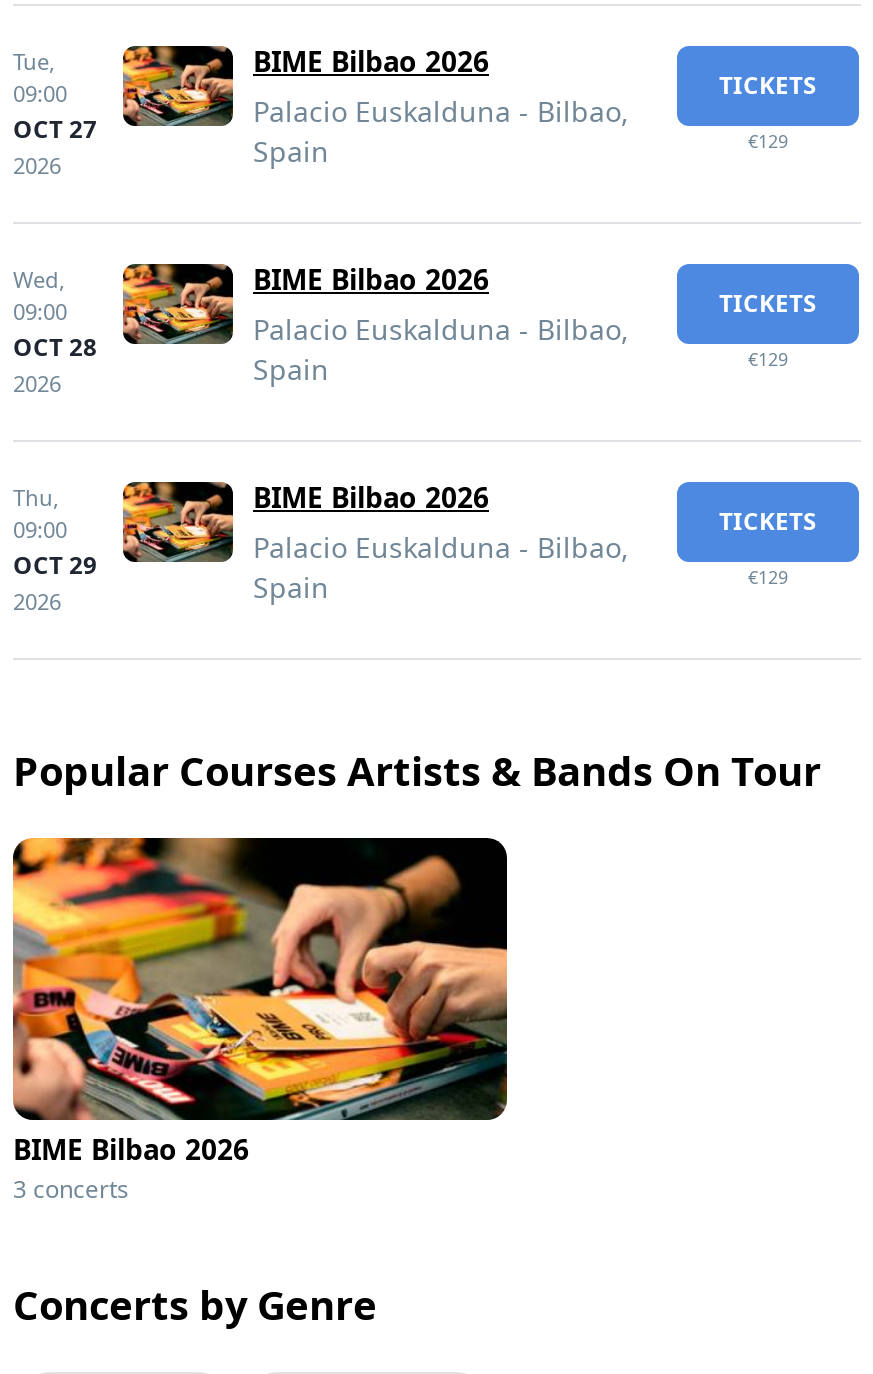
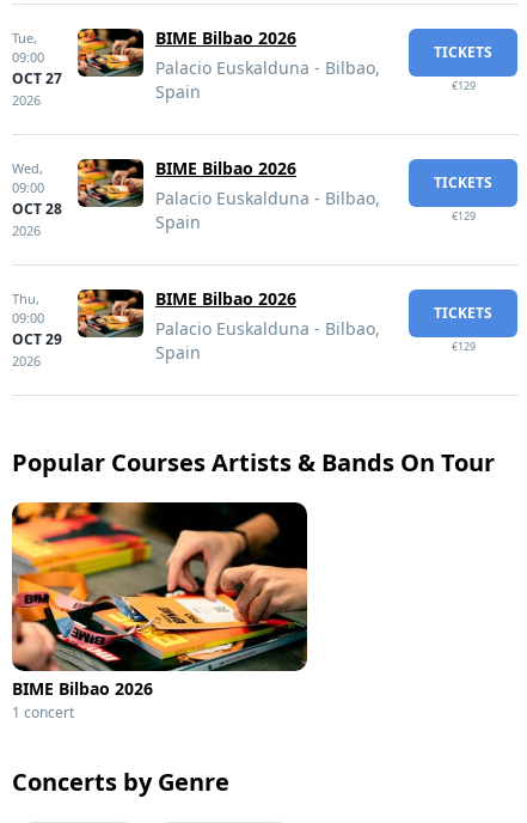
- 3 concerts
+ 1 concert
